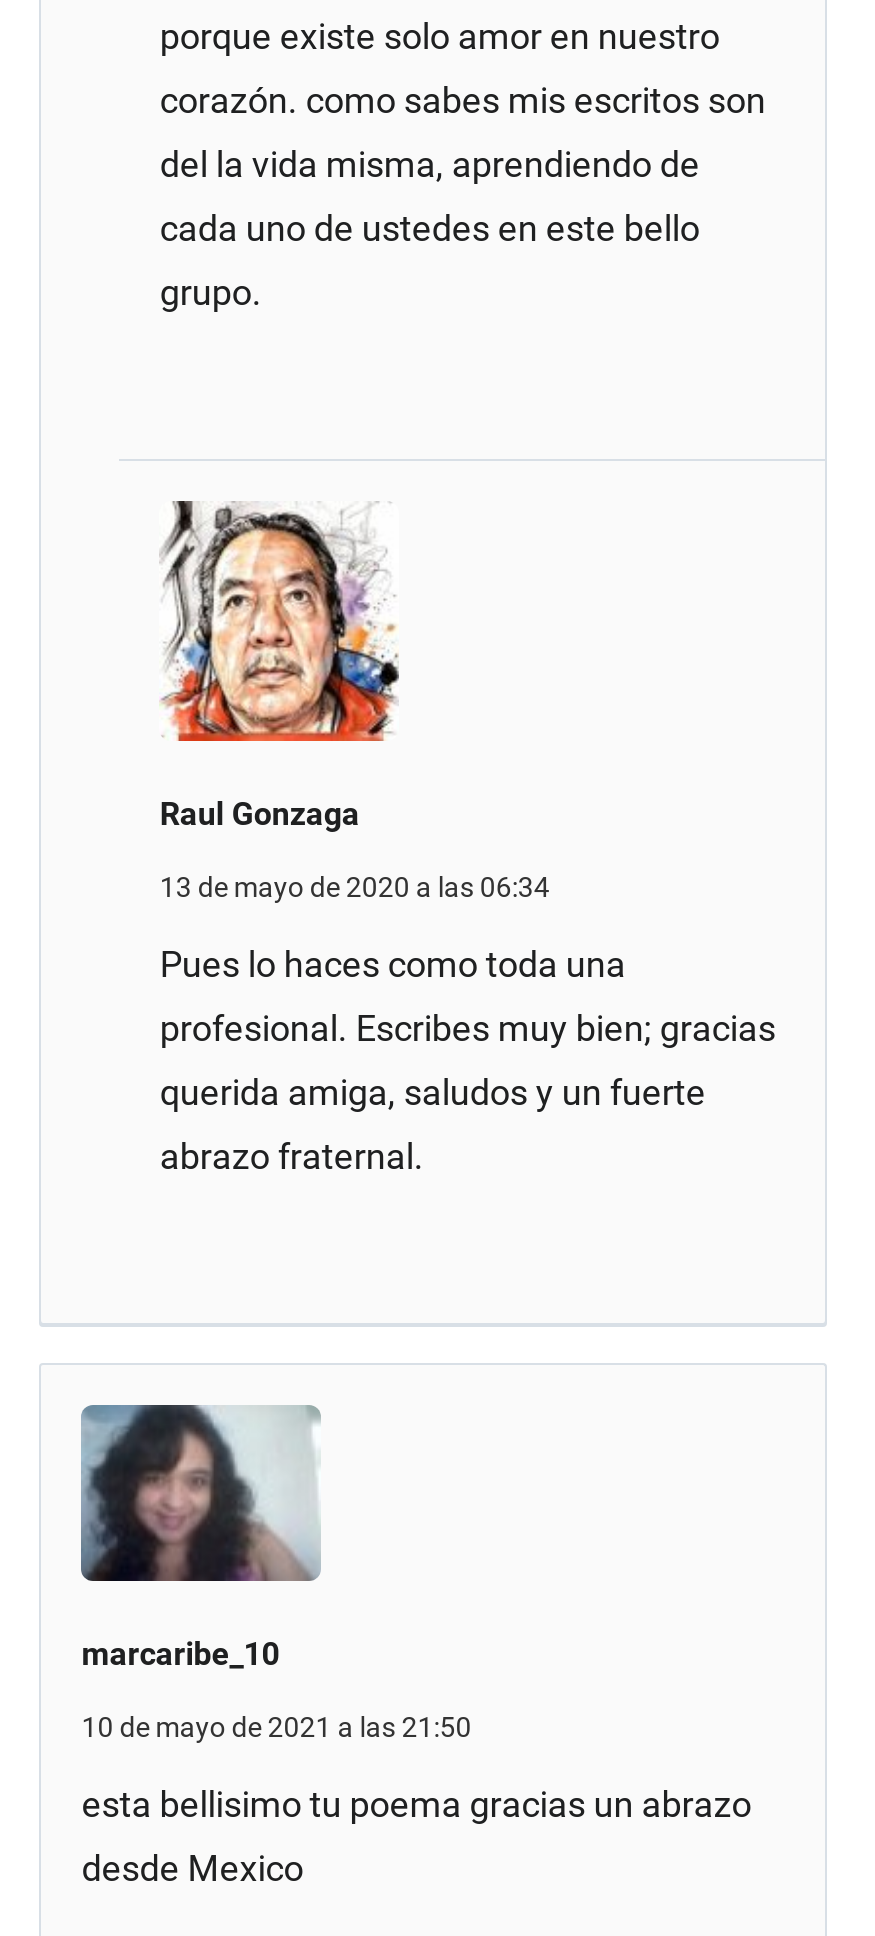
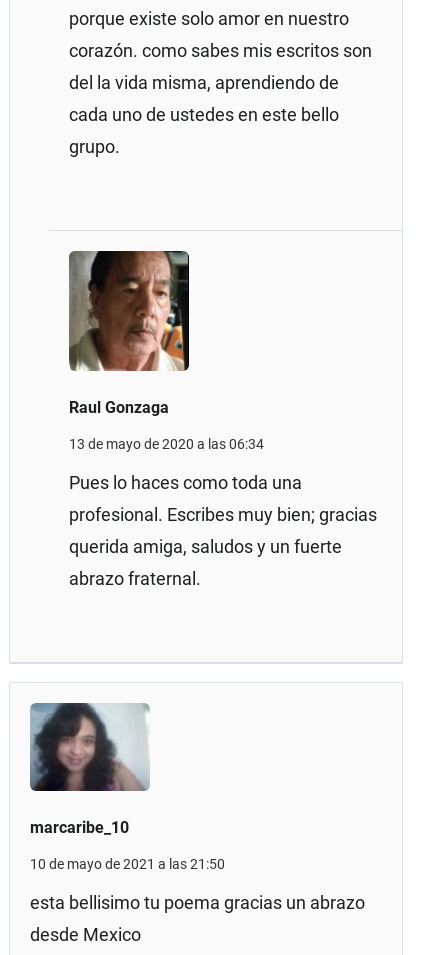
- [image]
+ [image]
